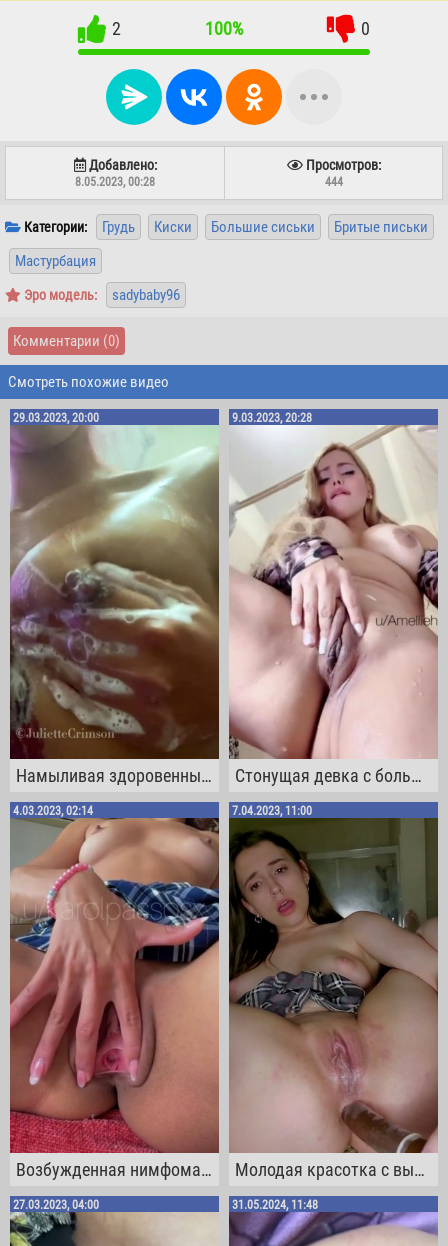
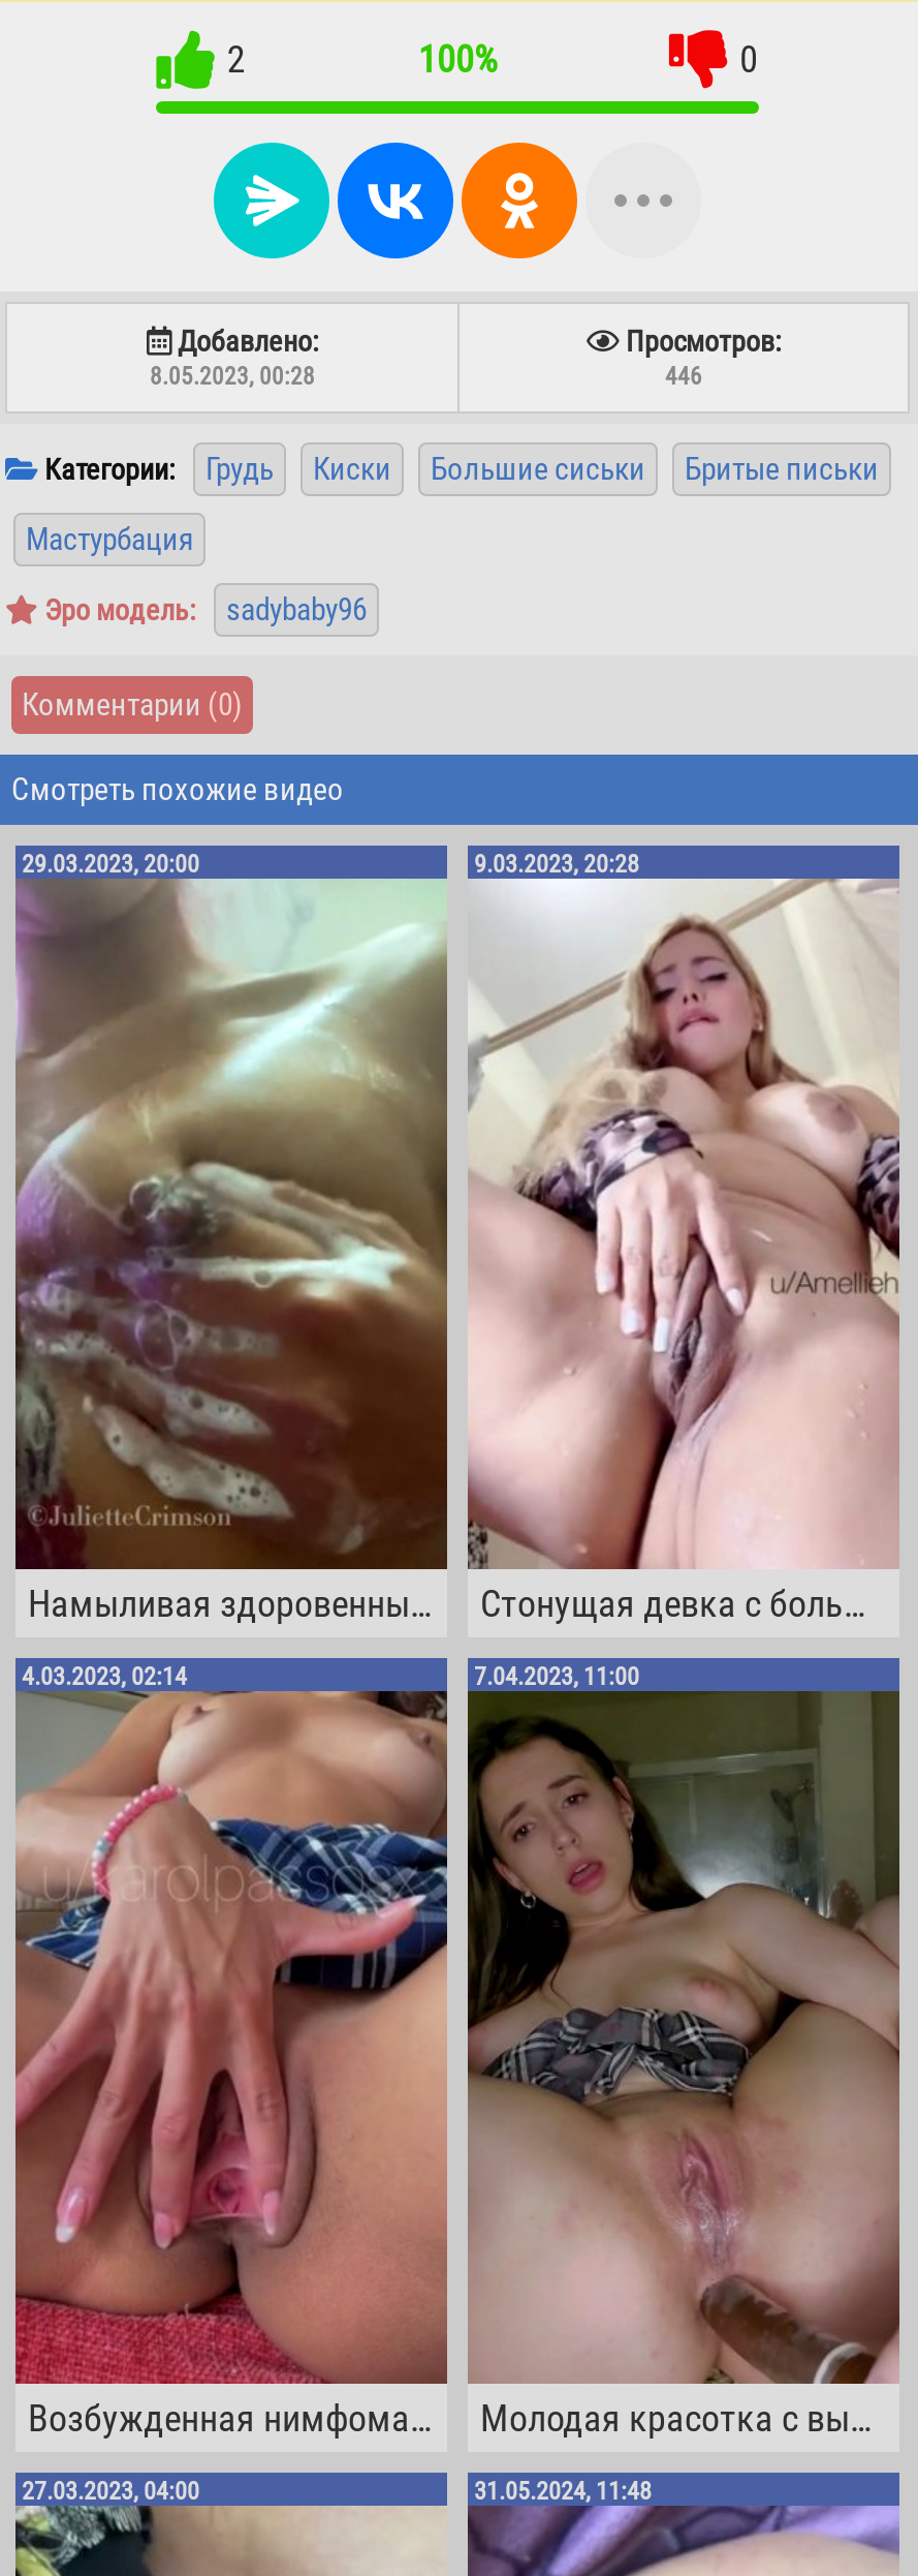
- 444
+ 446
